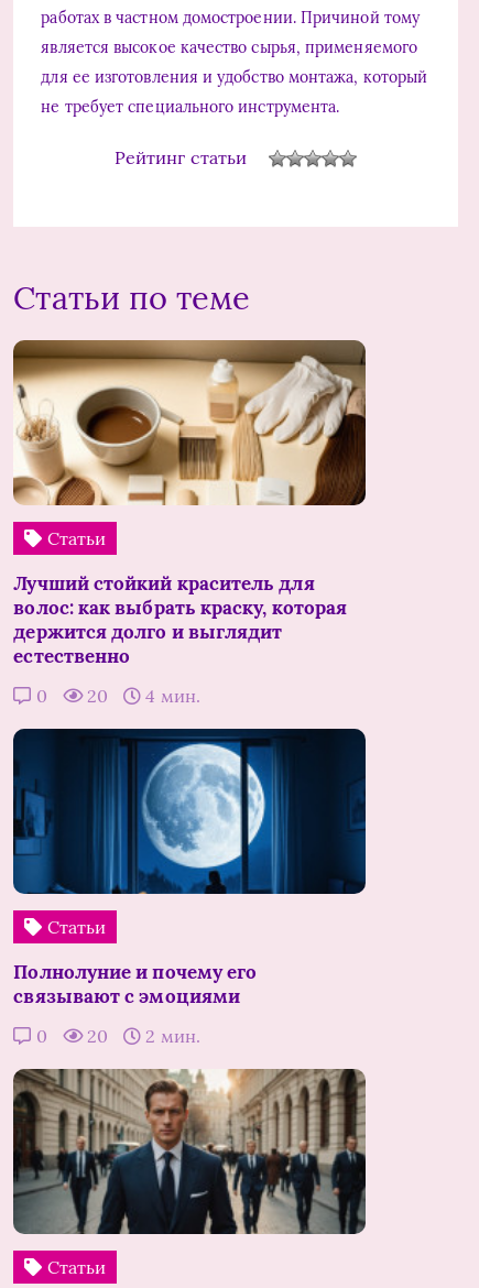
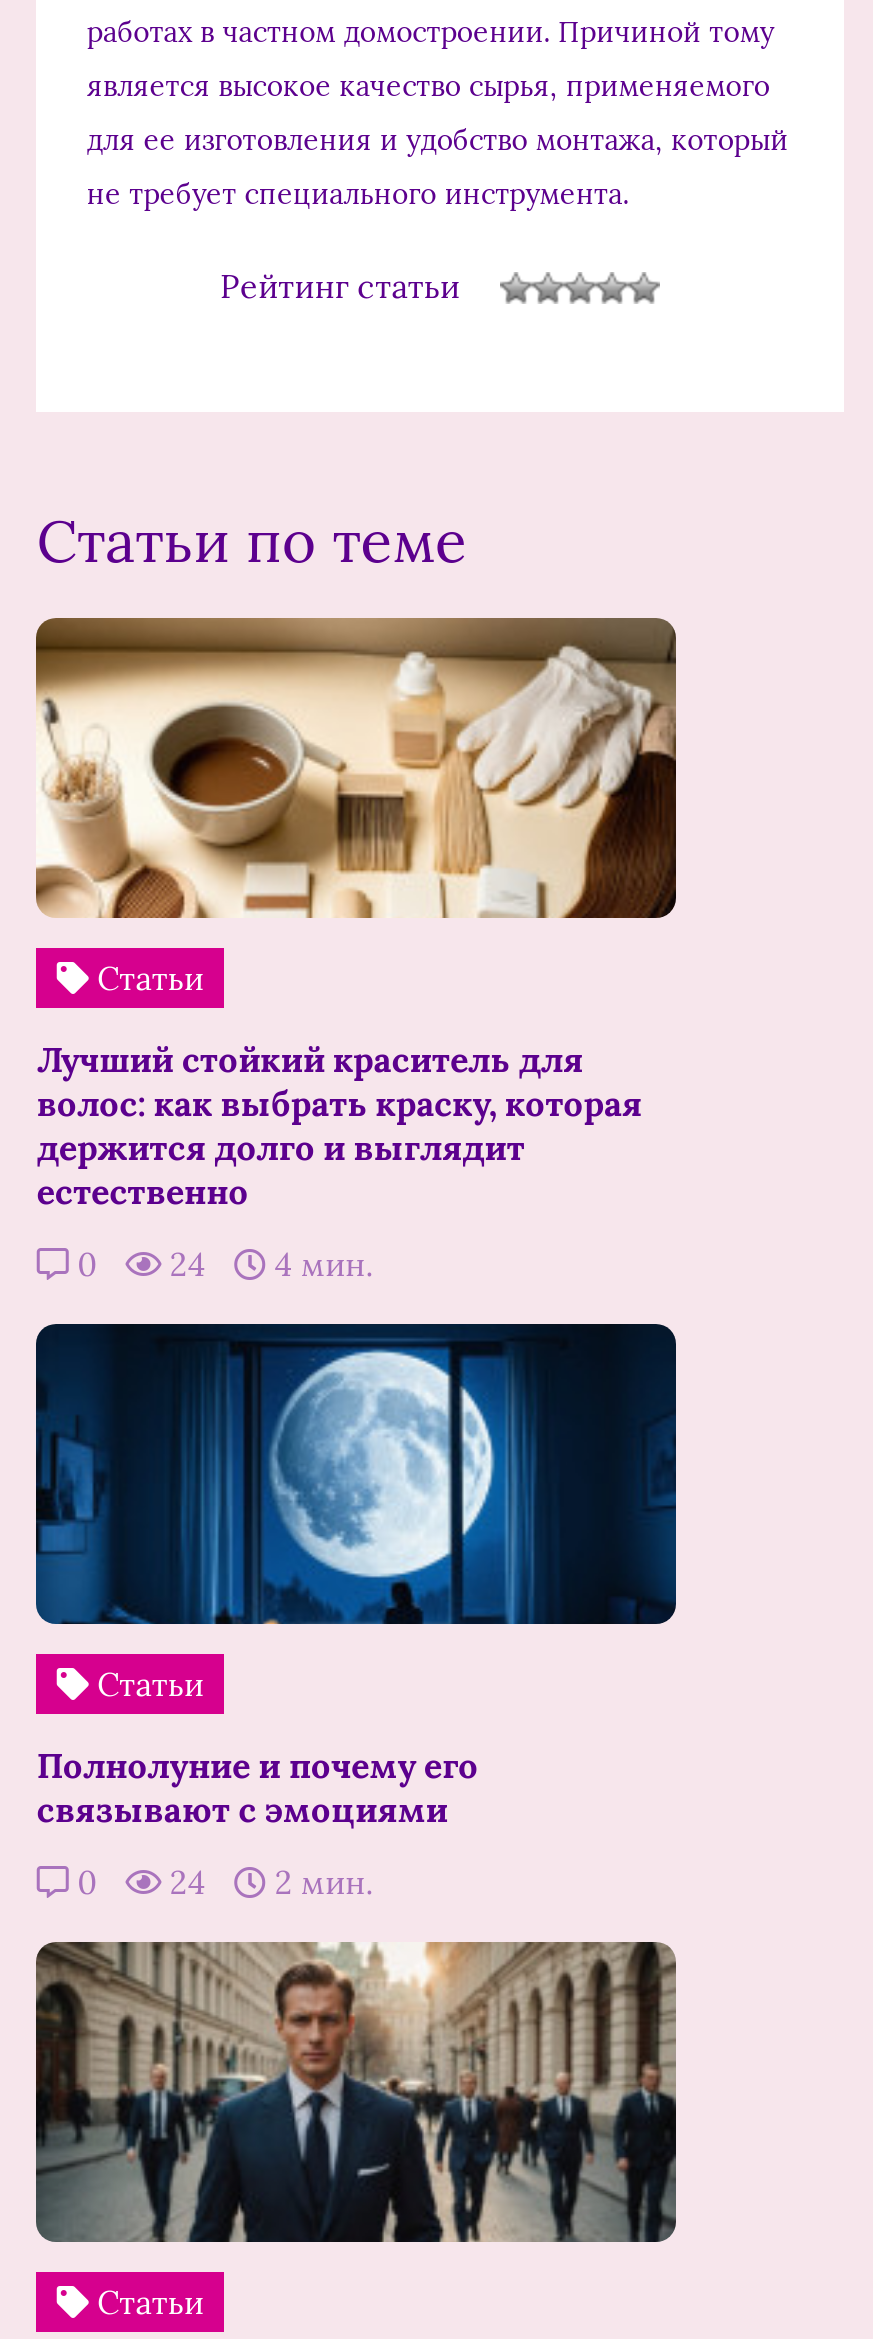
- 0 20 4 мин.
+ 0 24 4 мин.

- 0 20 2 мин.
+ 0 24 2 мин.
